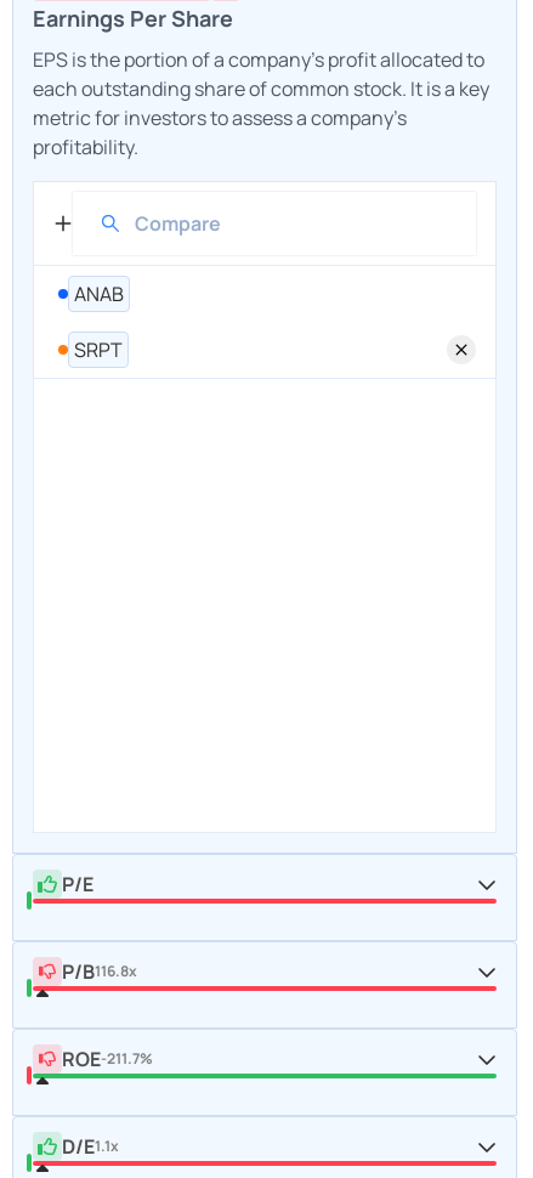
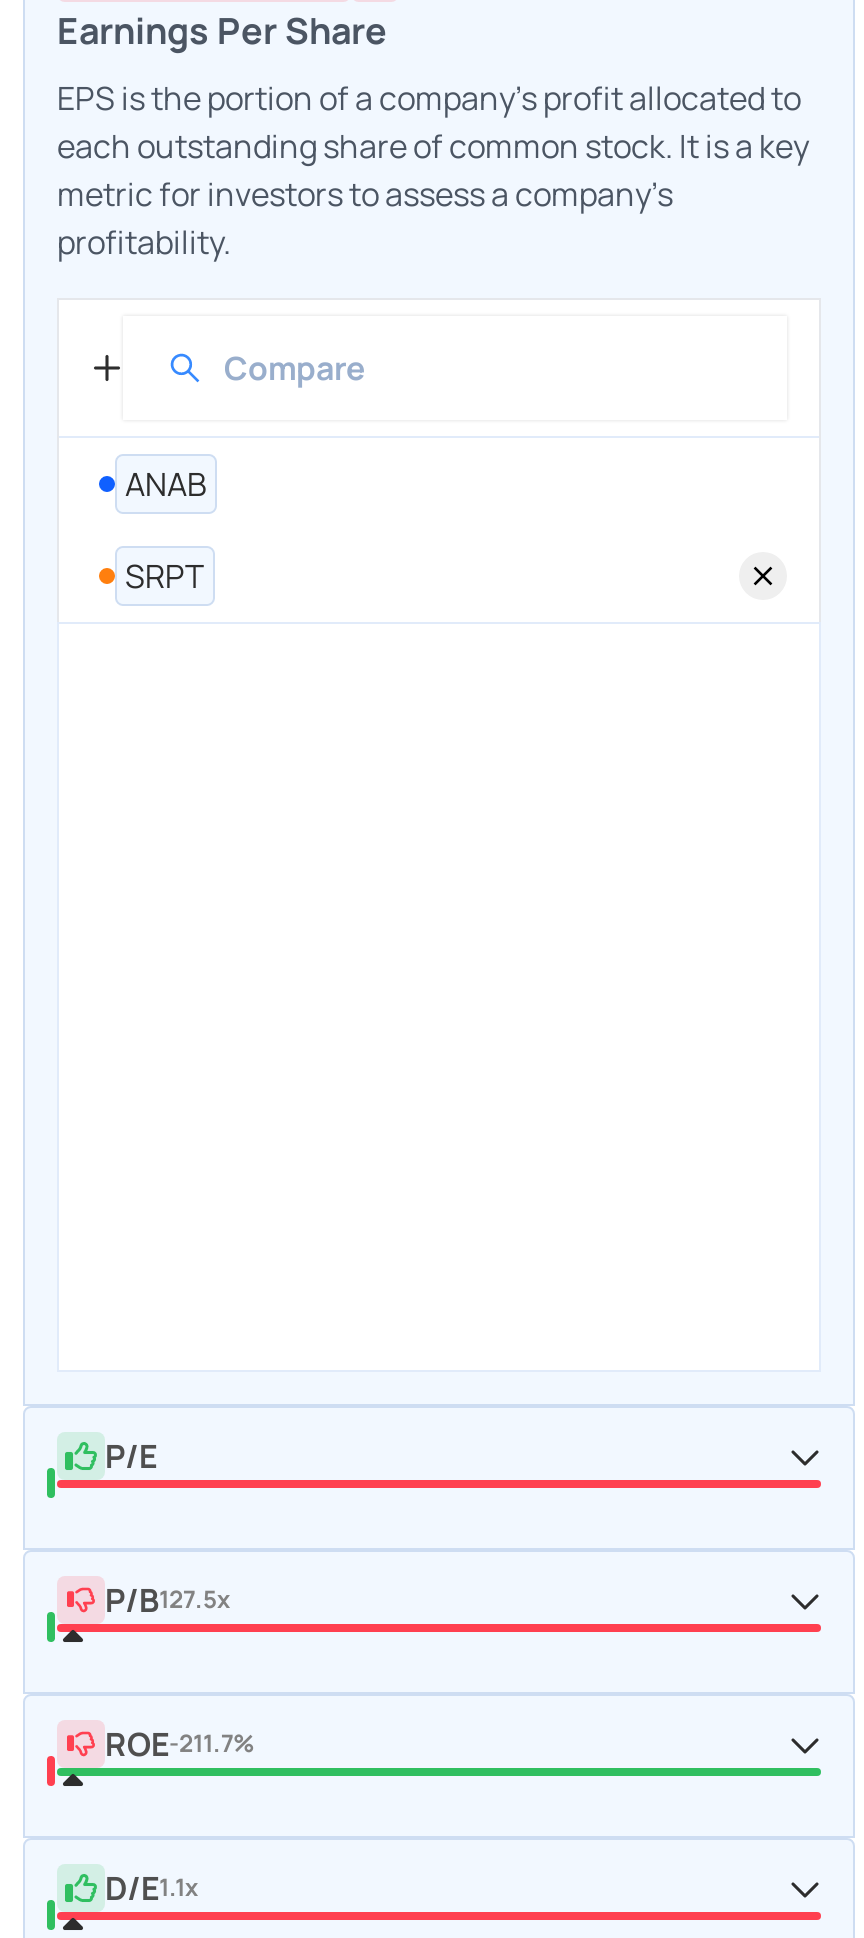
- P/B116.8x
+ P/B127.5x
